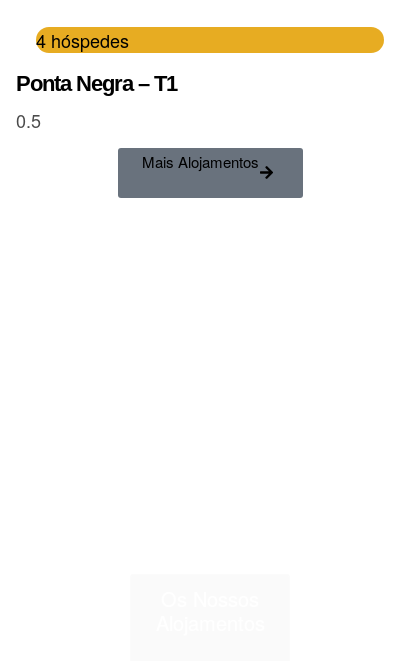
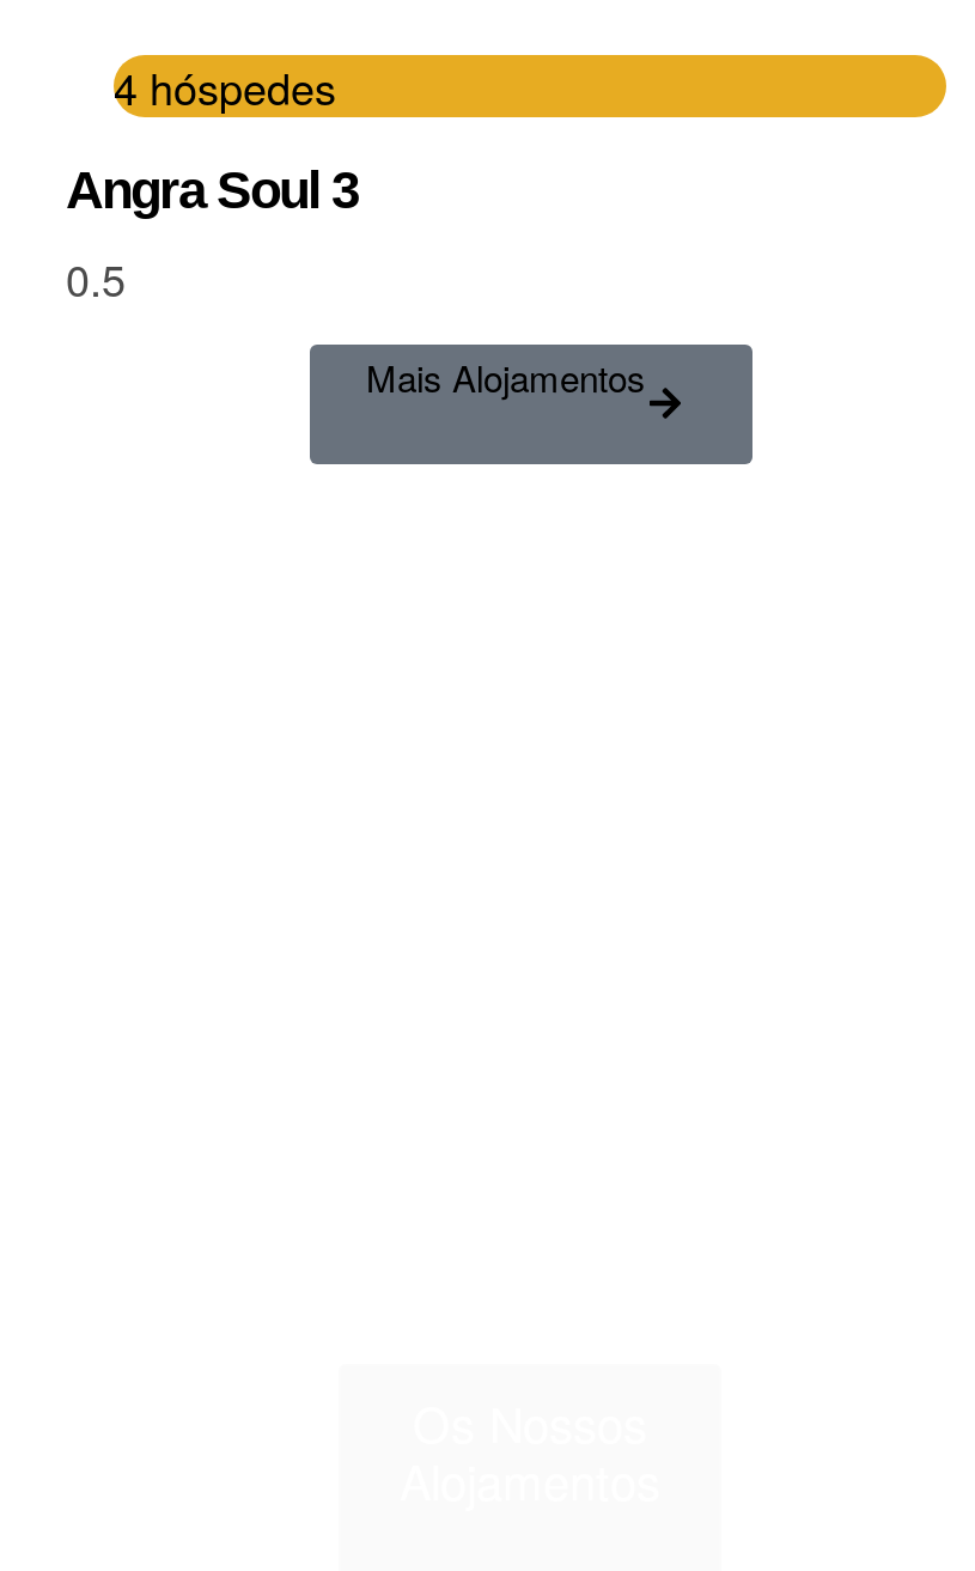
- Ponta Negra – T1
+ Angra Soul 3
